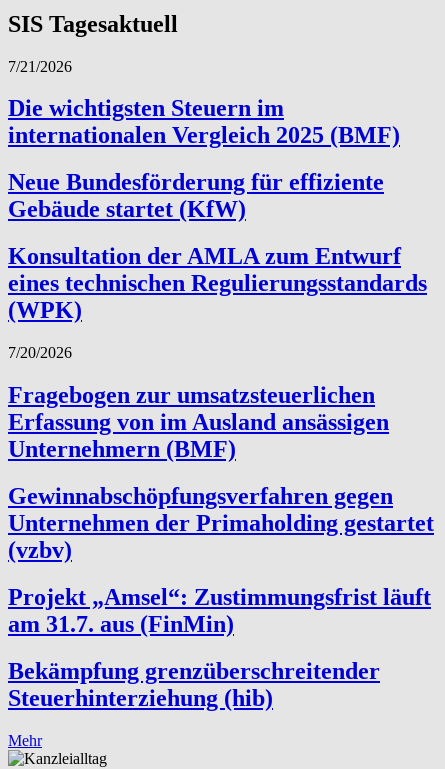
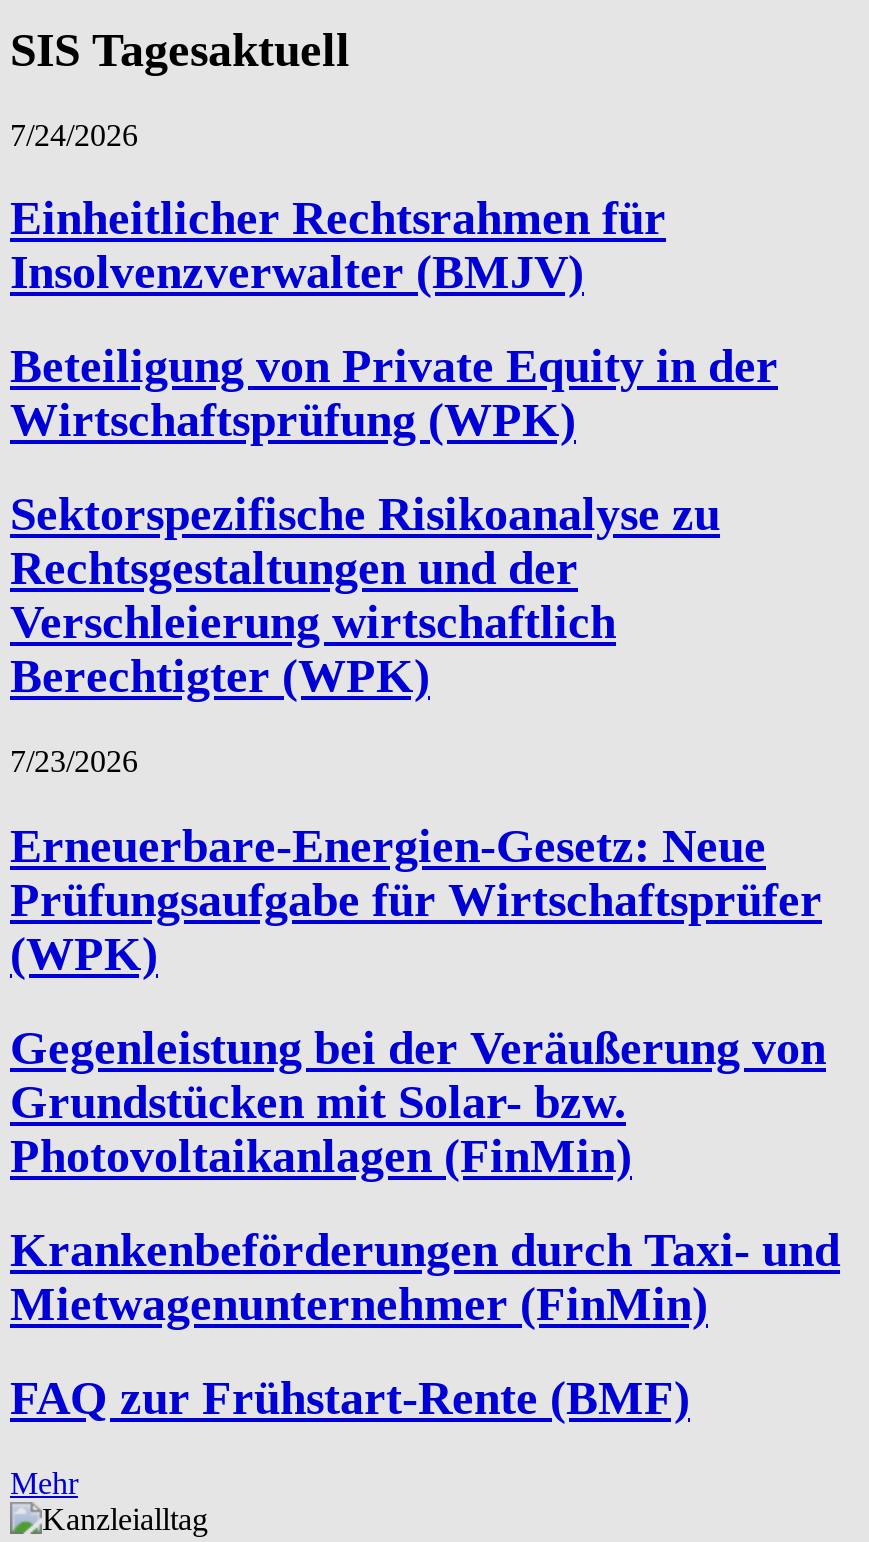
- 7/21/2026
- Die wichtigsten Steuern im
- internationalen Vergleich 2025 (BMF)
- Neue Bundesförderung für effiziente
- Gebäude startet (KfW)
- Konsultation der AMLA zum Entwurf
- eines technischen Regulierungsstandards
+ 7/24/2026
+ Einheitlicher Rechtsrahmen für
+ Insolvenzverwalter (BMJV)
+ Beteiligung von Private Equity in der
+ Wirtschaftsprüfung (WPK)
+ Sektorspezifische Risikoanalyse zu
+ Rechtsgestaltungen und der
+ Verschleierung wirtschaftlich
+ Berechtigter (WPK)
+ 7/23/2026
+ Erneuerbare-Energien-Gesetz: Neue
+ Prüfungsaufgabe für Wirtschaftsprüfer

moved down: (WPK)

- 7/20/2026
- Fragebogen zur umsatzsteuerlichen
- Erfassung von im Ausland ansässigen
- Unternehmern (BMF)
- Gewinnabschöpfungsverfahren gegen
- Unternehmen der Primaholding gestartet
- (vzbv)
- Projekt „Amsel“: Zustimmungsfrist läuft
- am 31.7. aus (FinMin)
- Bekämpfung grenzüberschreitender
- Steuerhinterziehung (hib)
+ Gegenleistung bei der Veräußerung von
+ Grundstücken mit Solar- bzw.
+ Photovoltaikanlagen (FinMin)
+ Krankenbeförderungen durch Taxi- und
+ Mietwagenunternehmer (FinMin)
+ FAQ zur Frühstart-Rente (BMF)
